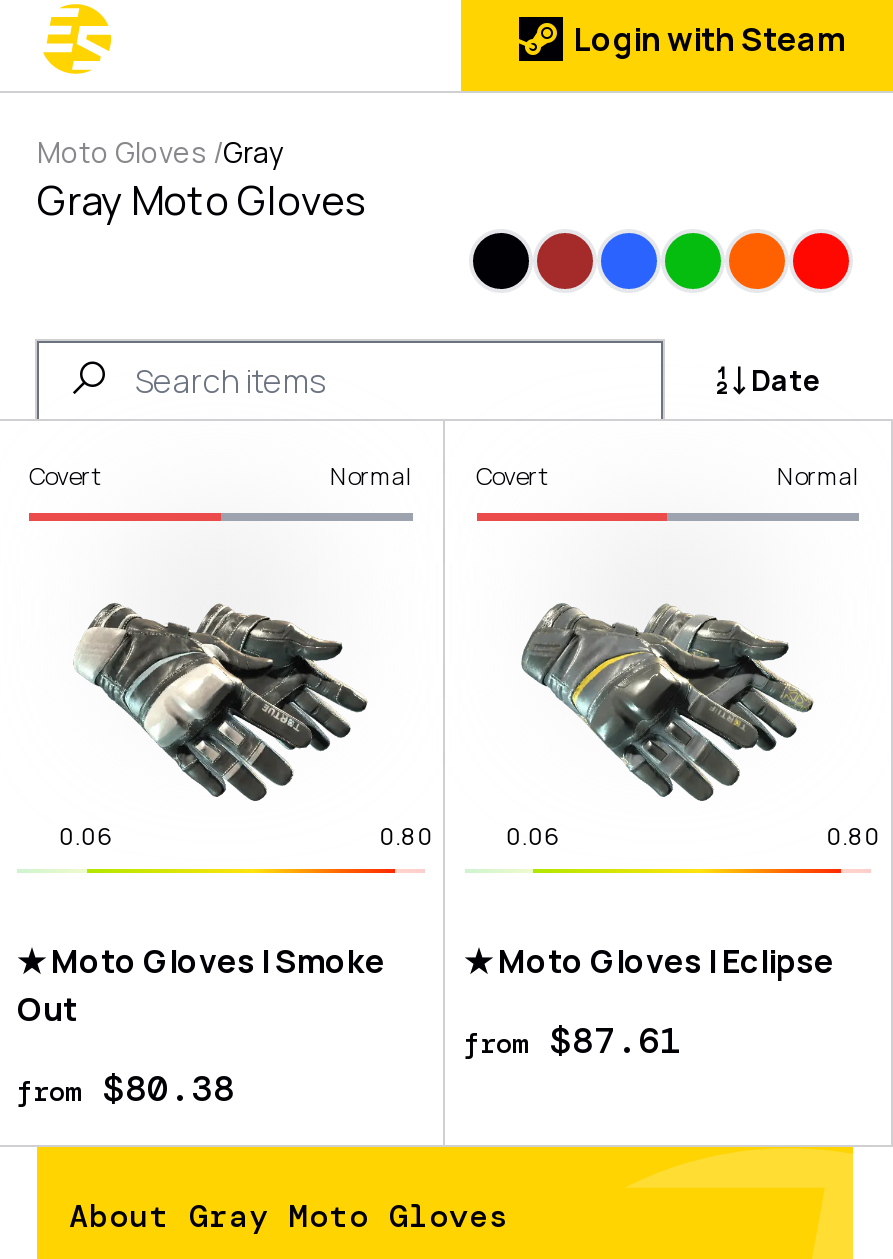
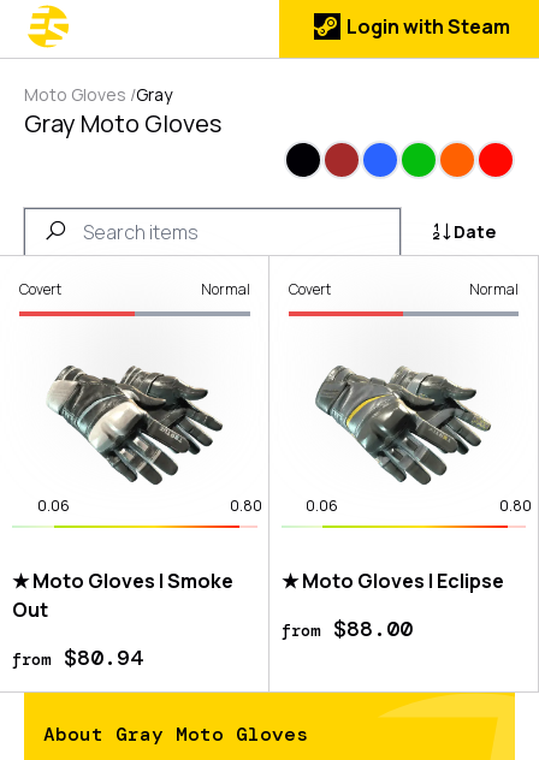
- from $87.61
+ from $88.00

- from $80.38
+ from $80.94
